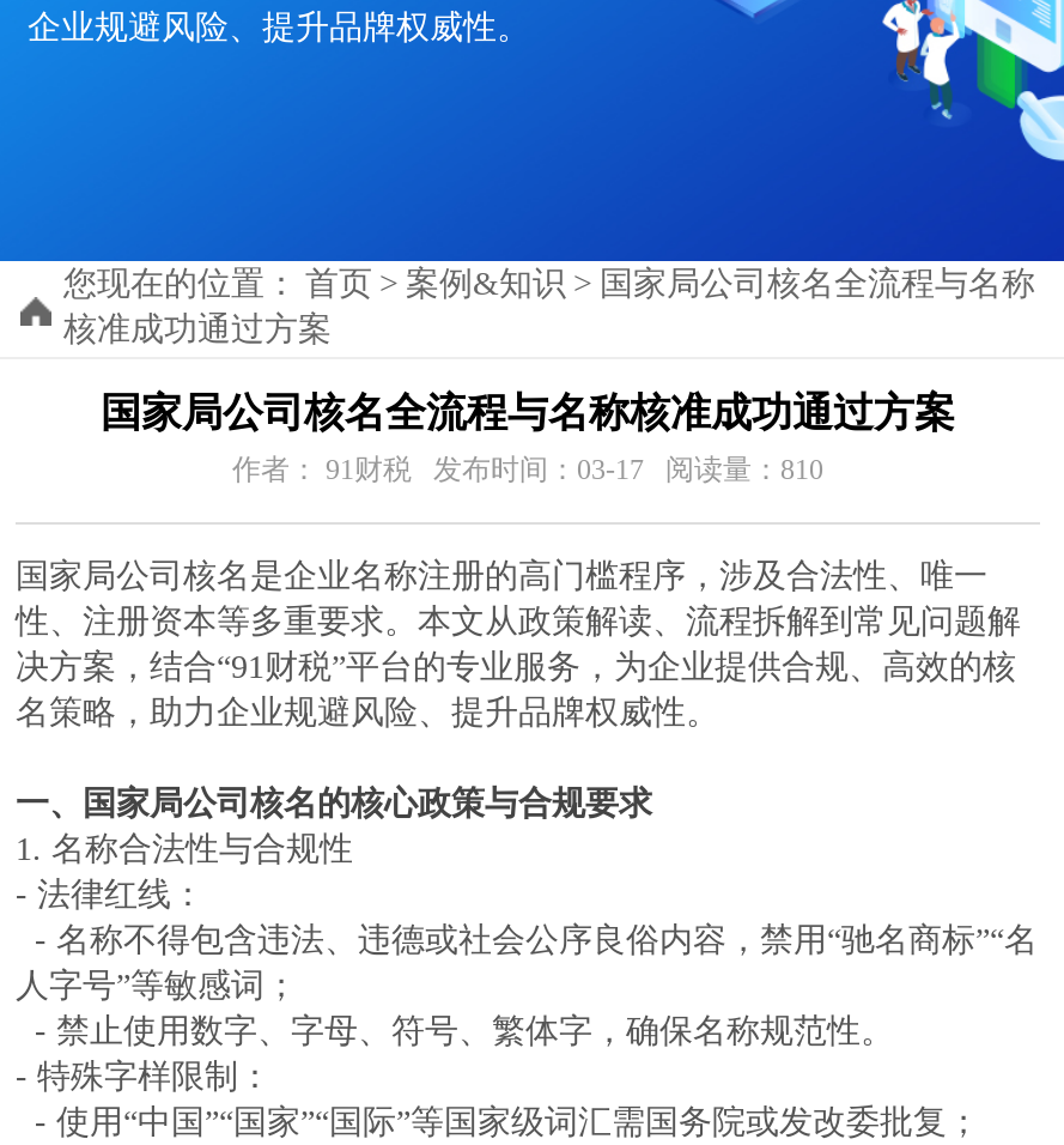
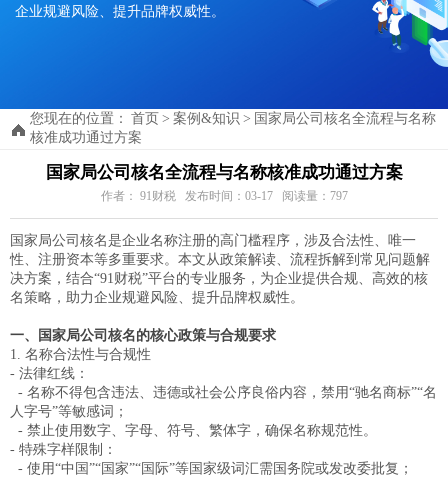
- 作者： 91财税 发布时间：03-17 阅读量：810
+ 作者： 91财税 发布时间：03-17 阅读量：797
